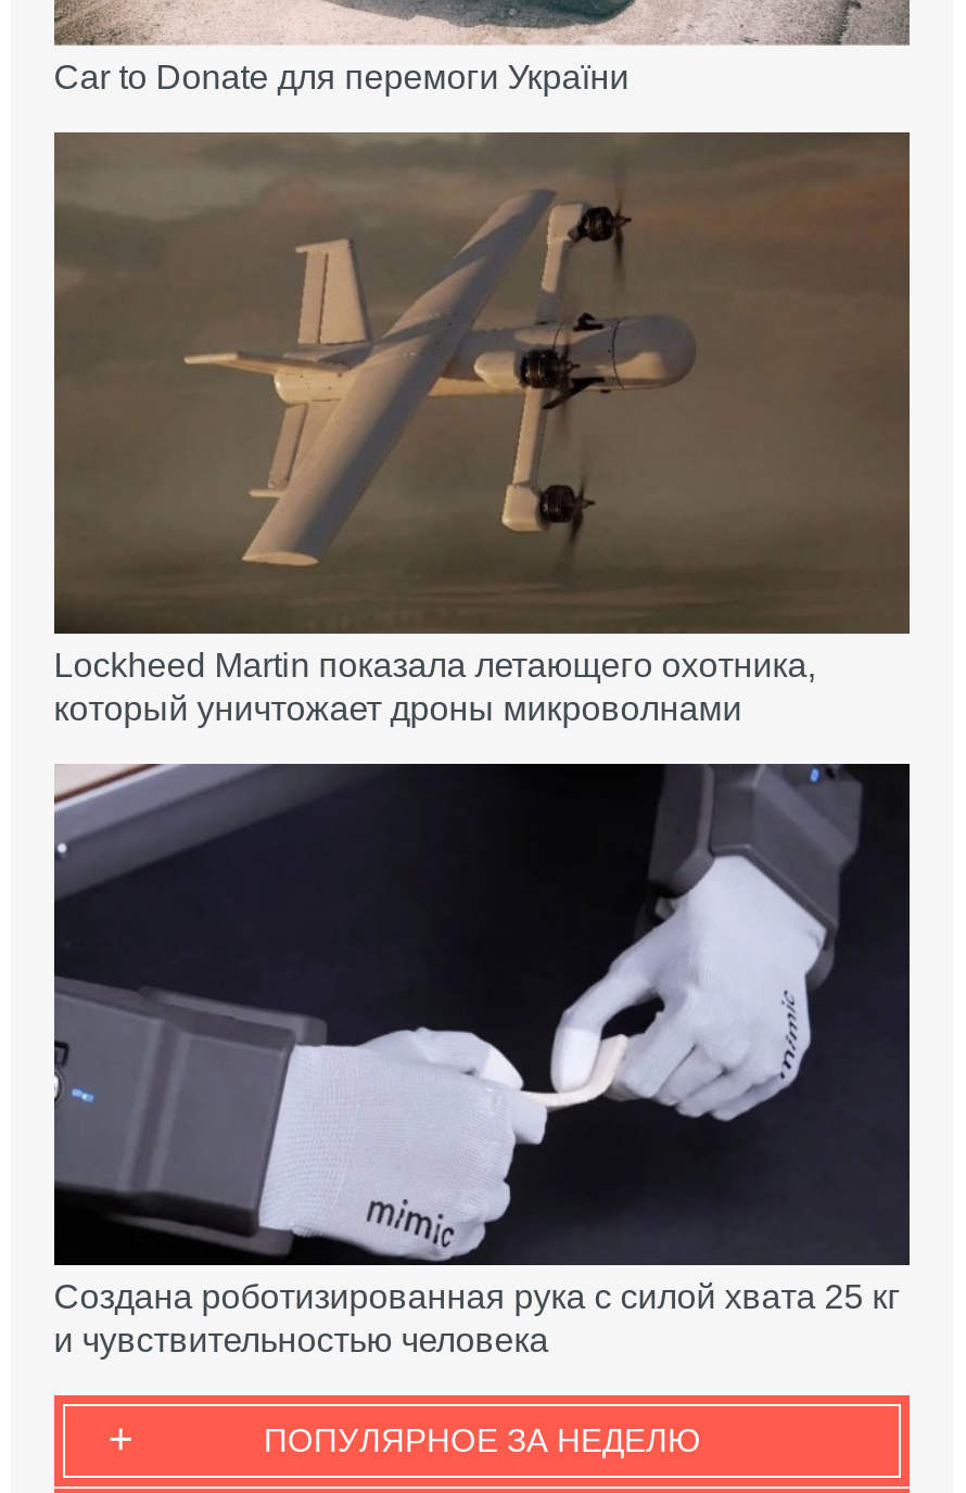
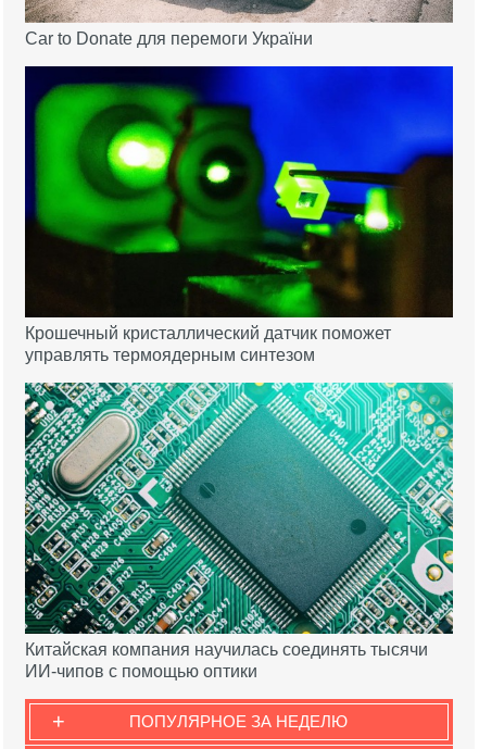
- [image]
- Lockheed Martin показала летающего охотника,
- который уничтожает дроны микроволнами
+ [image]
+ Крошечный кристаллический датчик поможет
+ управлять термоядерным синтезом

- [image]
- Создана роботизированная рука с силой хвата 25 кг
- и чувствительностью человека
+ [image]
+ Китайская компания научилась соединять тысячи
+ ИИ-чипов с помощью оптики
